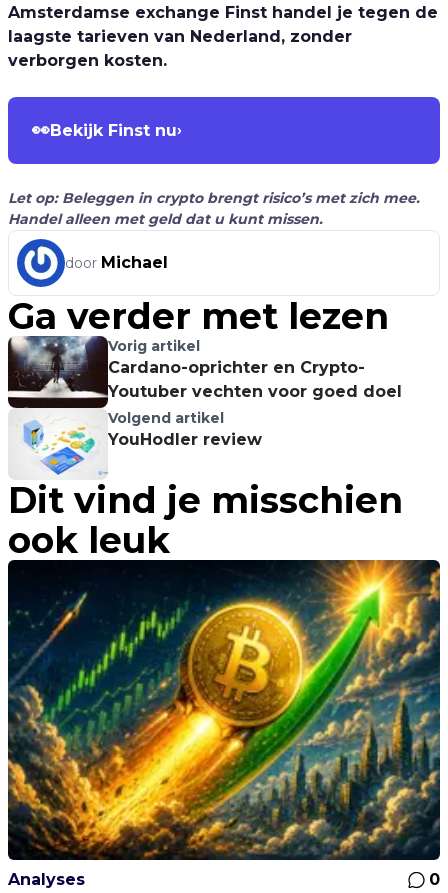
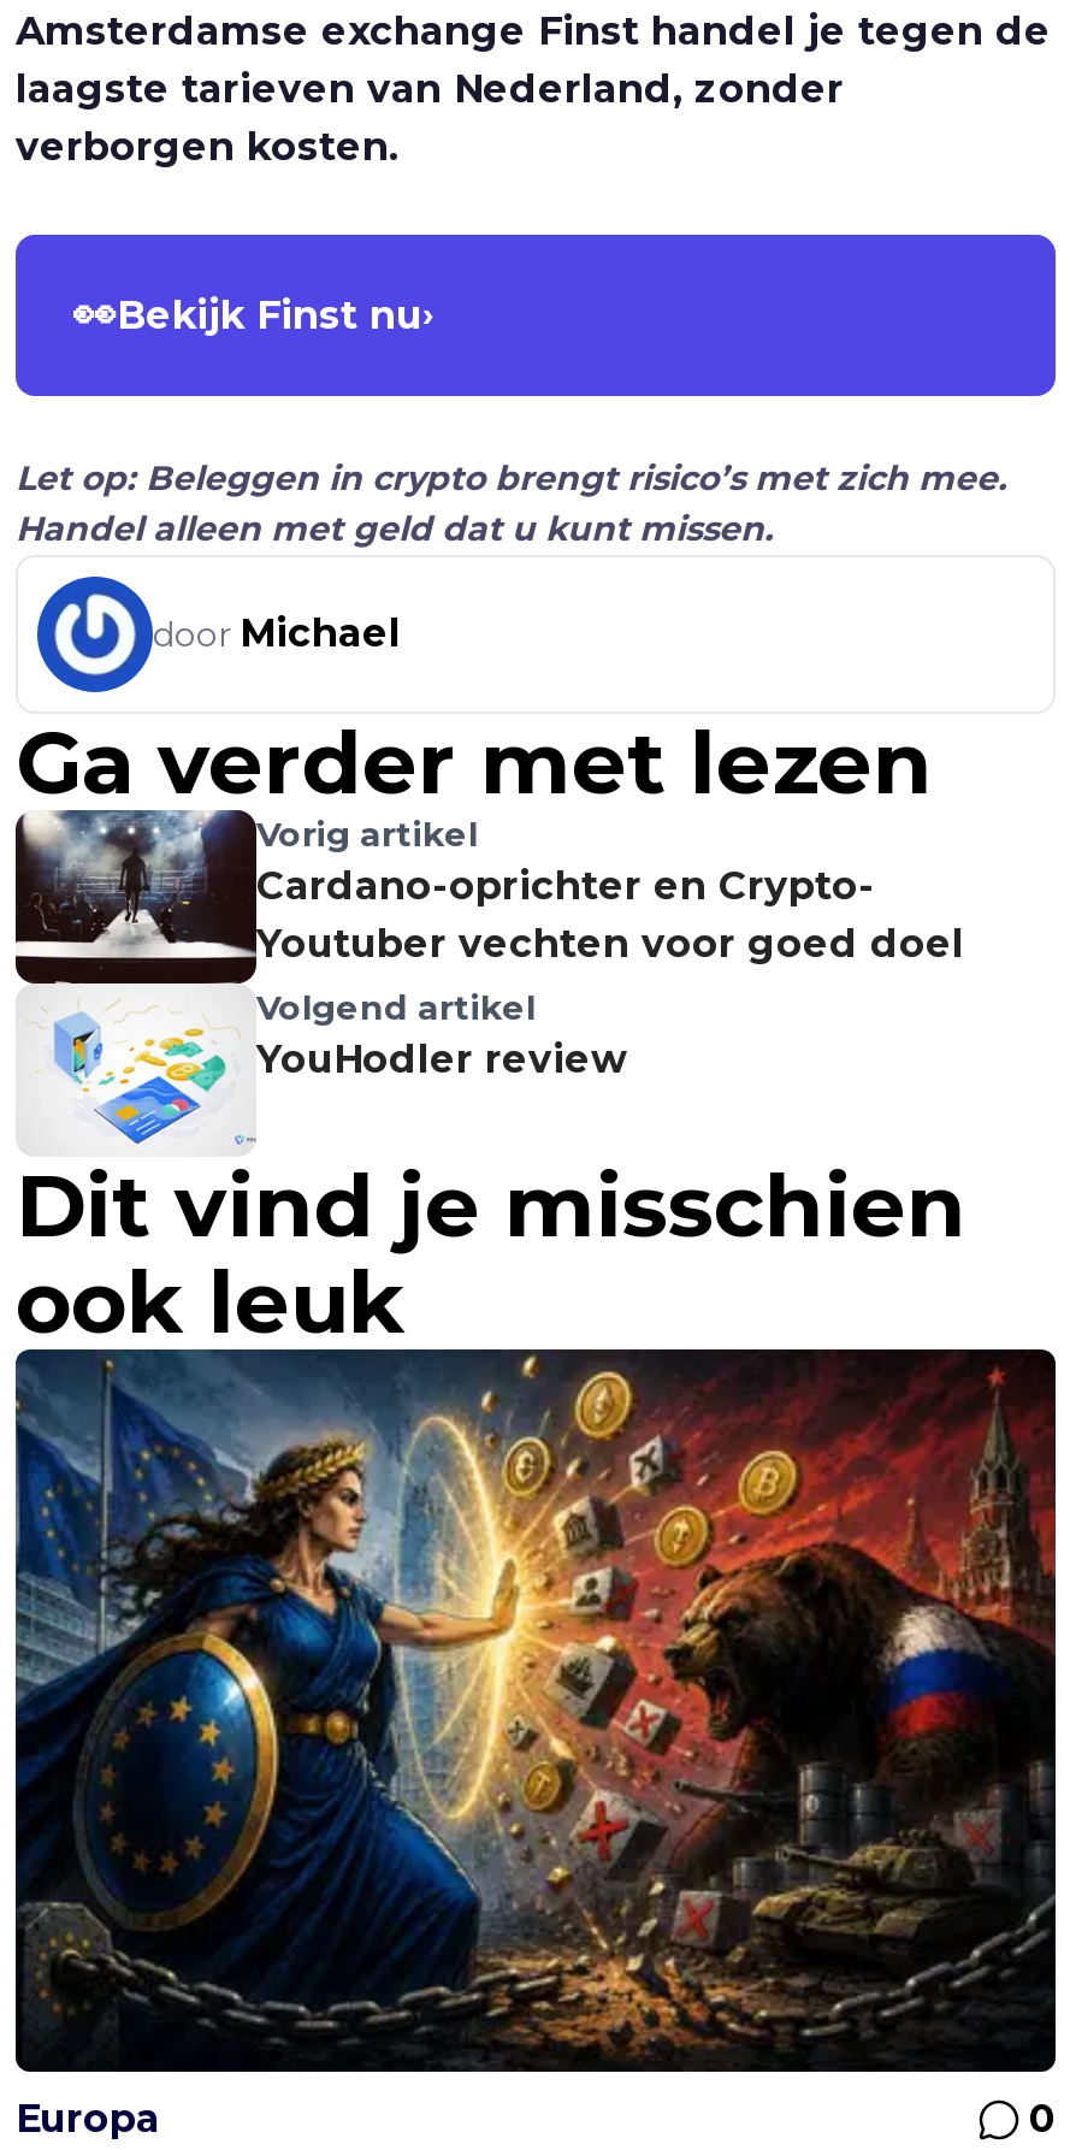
- [image]
- Analyses
+ [image]
+ Europa
